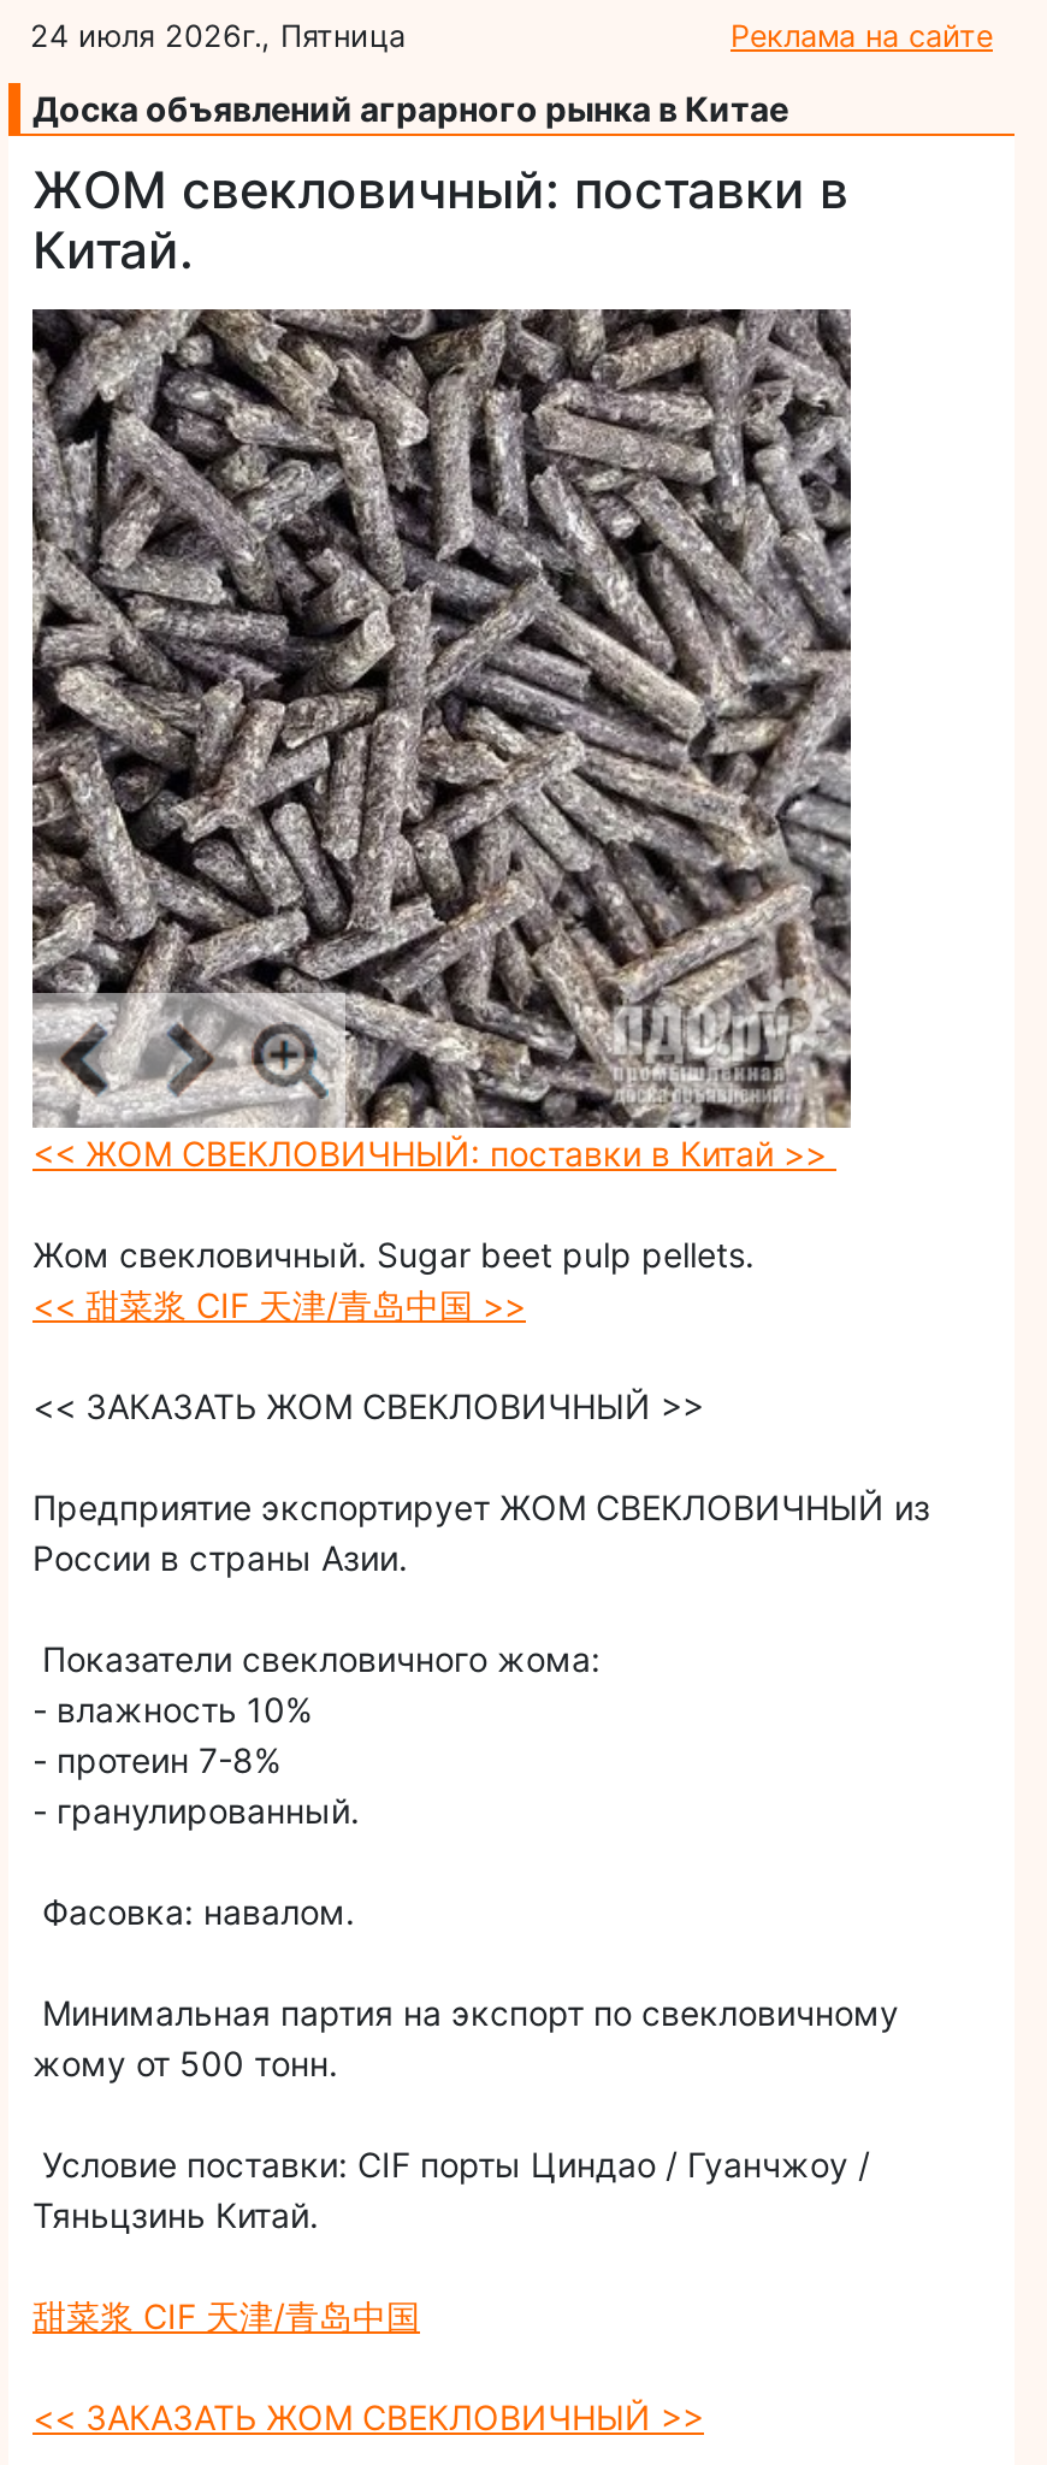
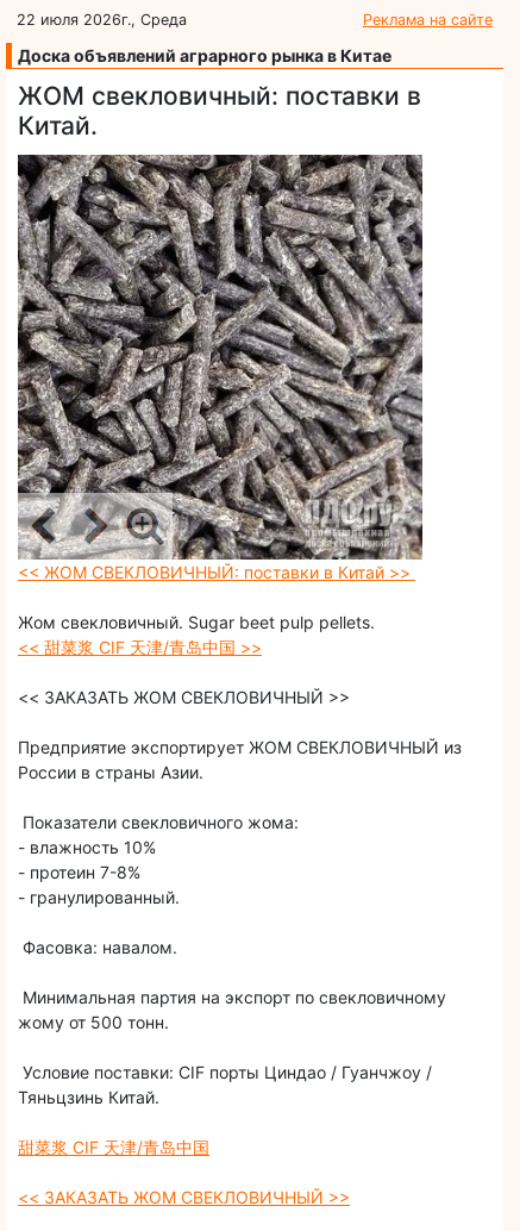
- 24 июля 2026г., Пятница
+ 22 июля 2026г., Среда
